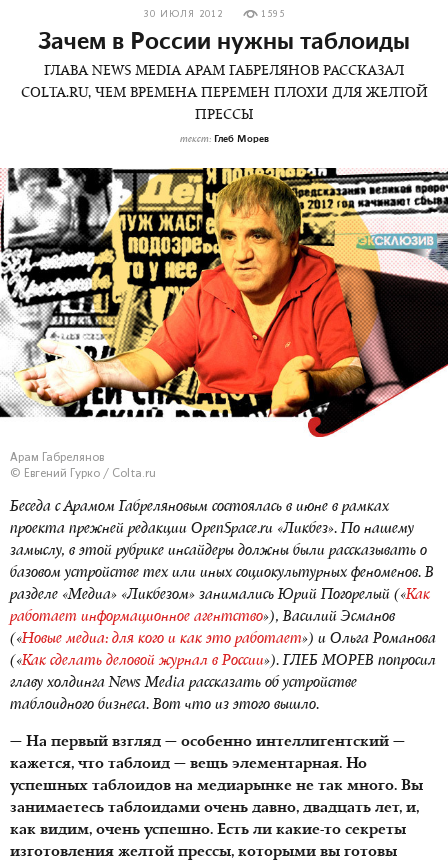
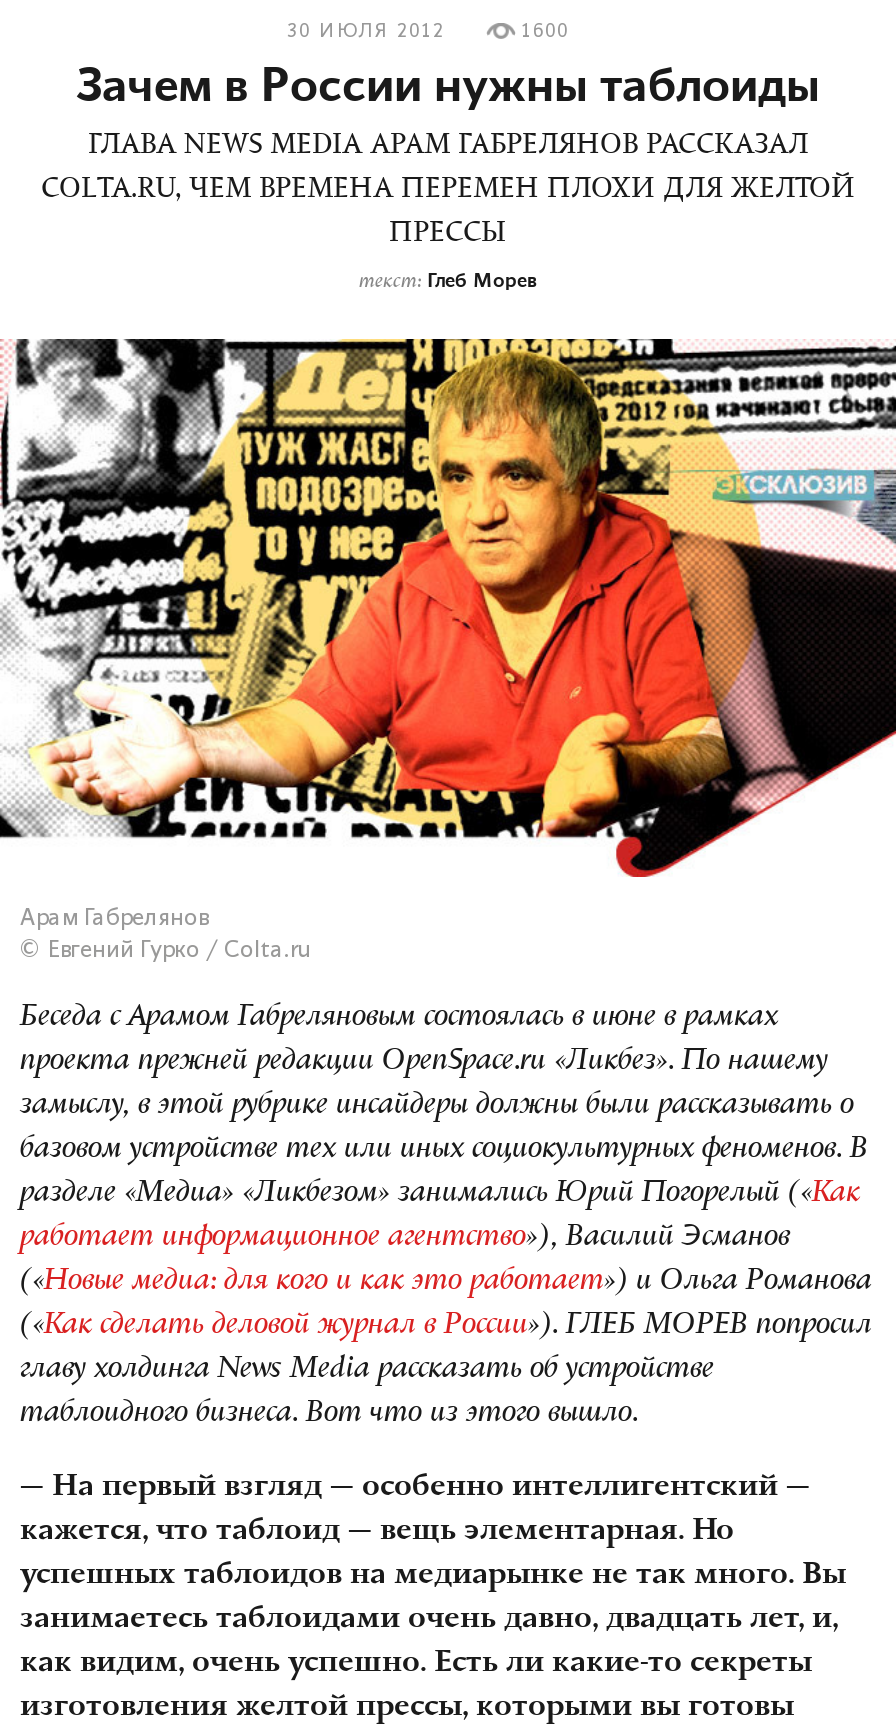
- 1595
+ 1600
